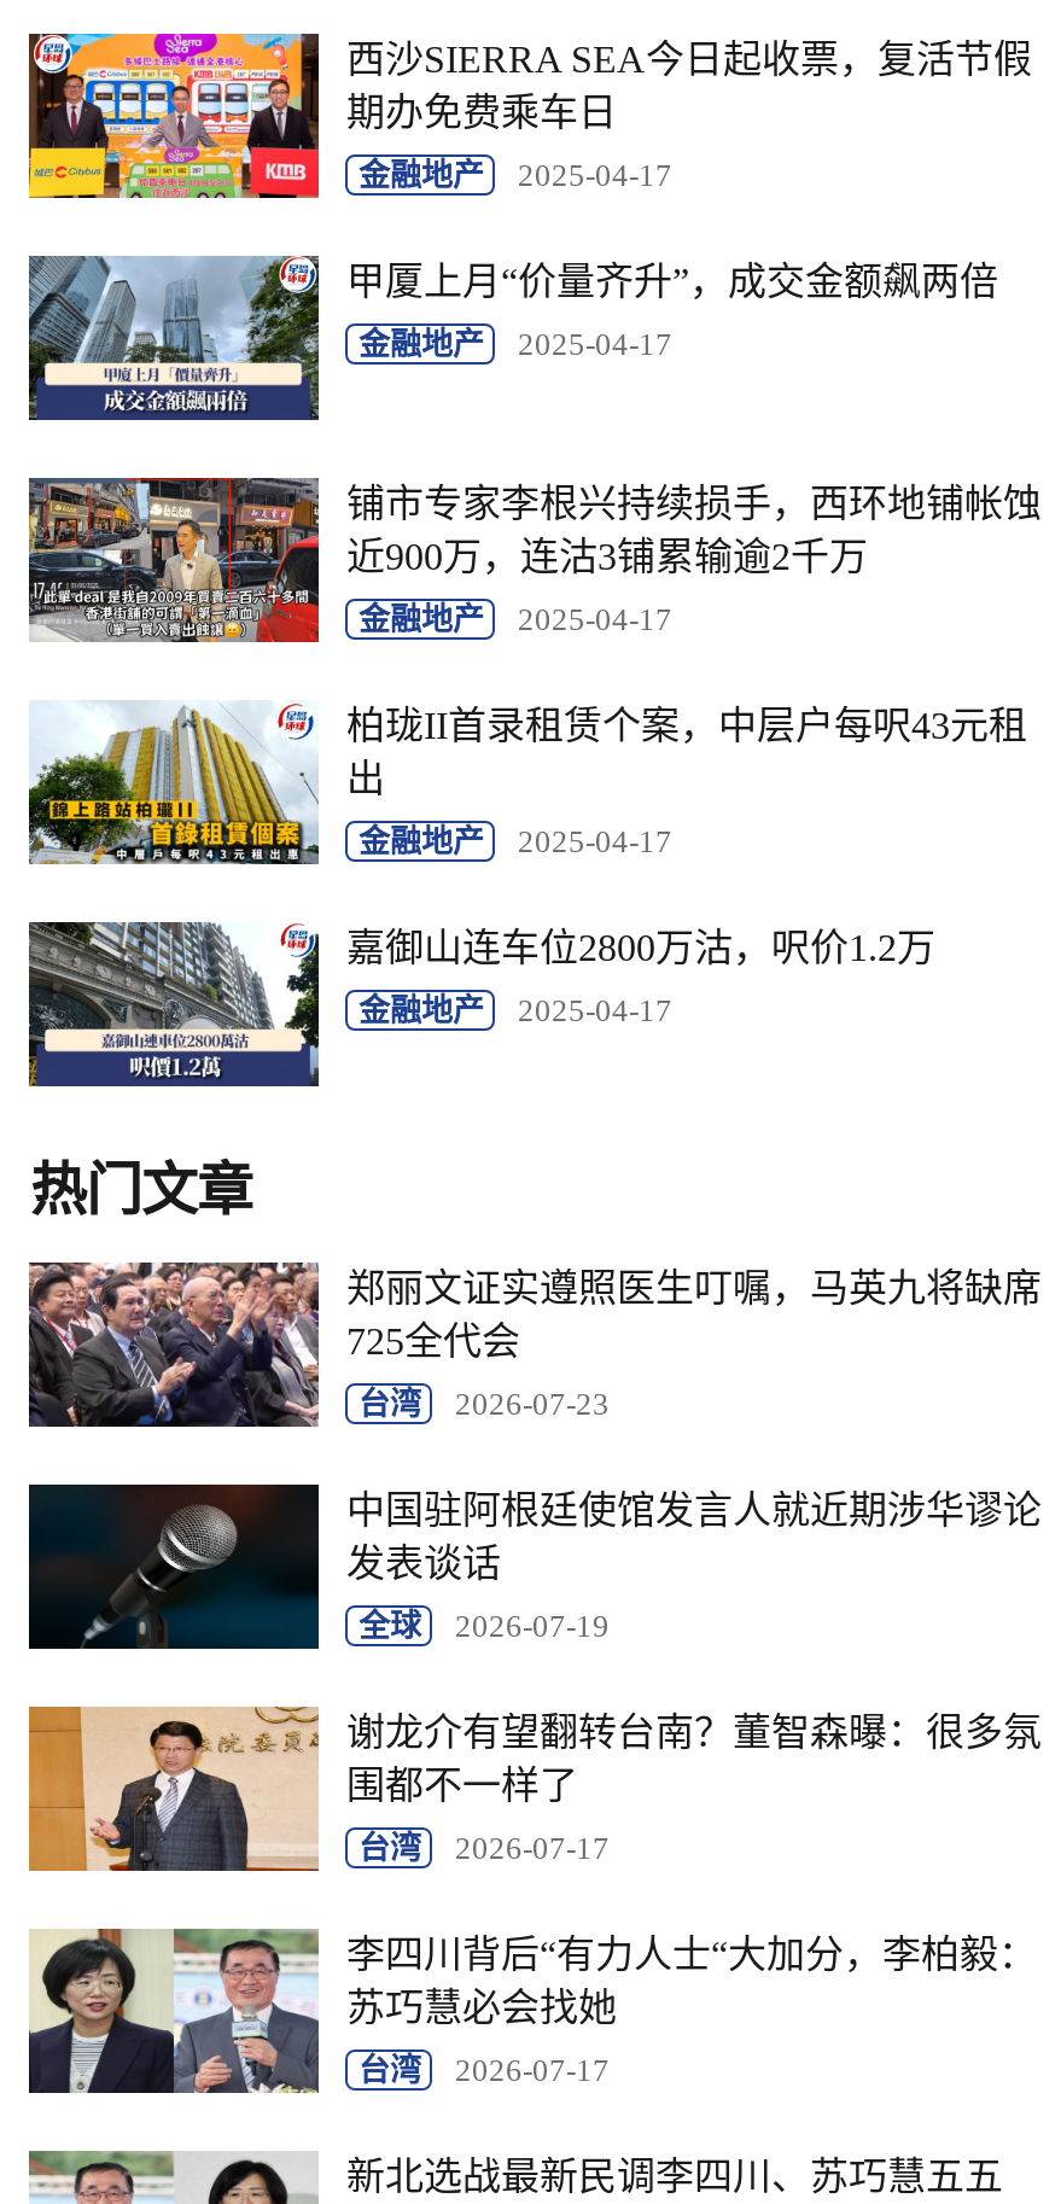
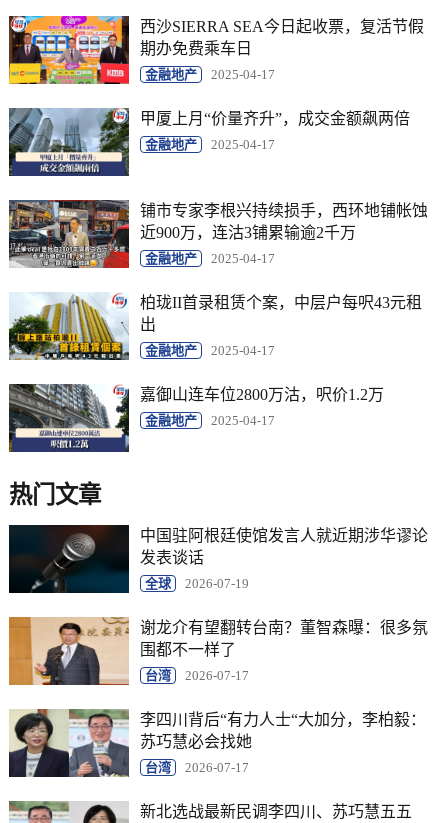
- [image]
- 郑丽文证实遵照医生叮嘱，马英九将缺席
- 725全代会
- 台湾
- 2026-07-23
